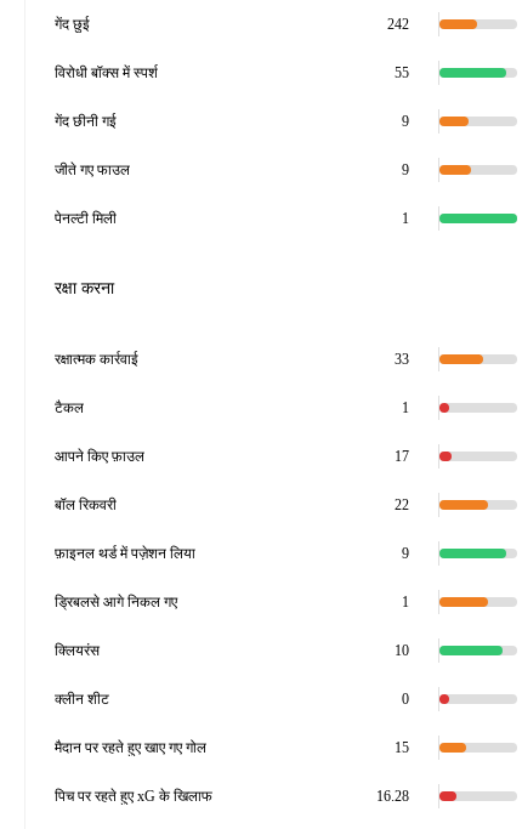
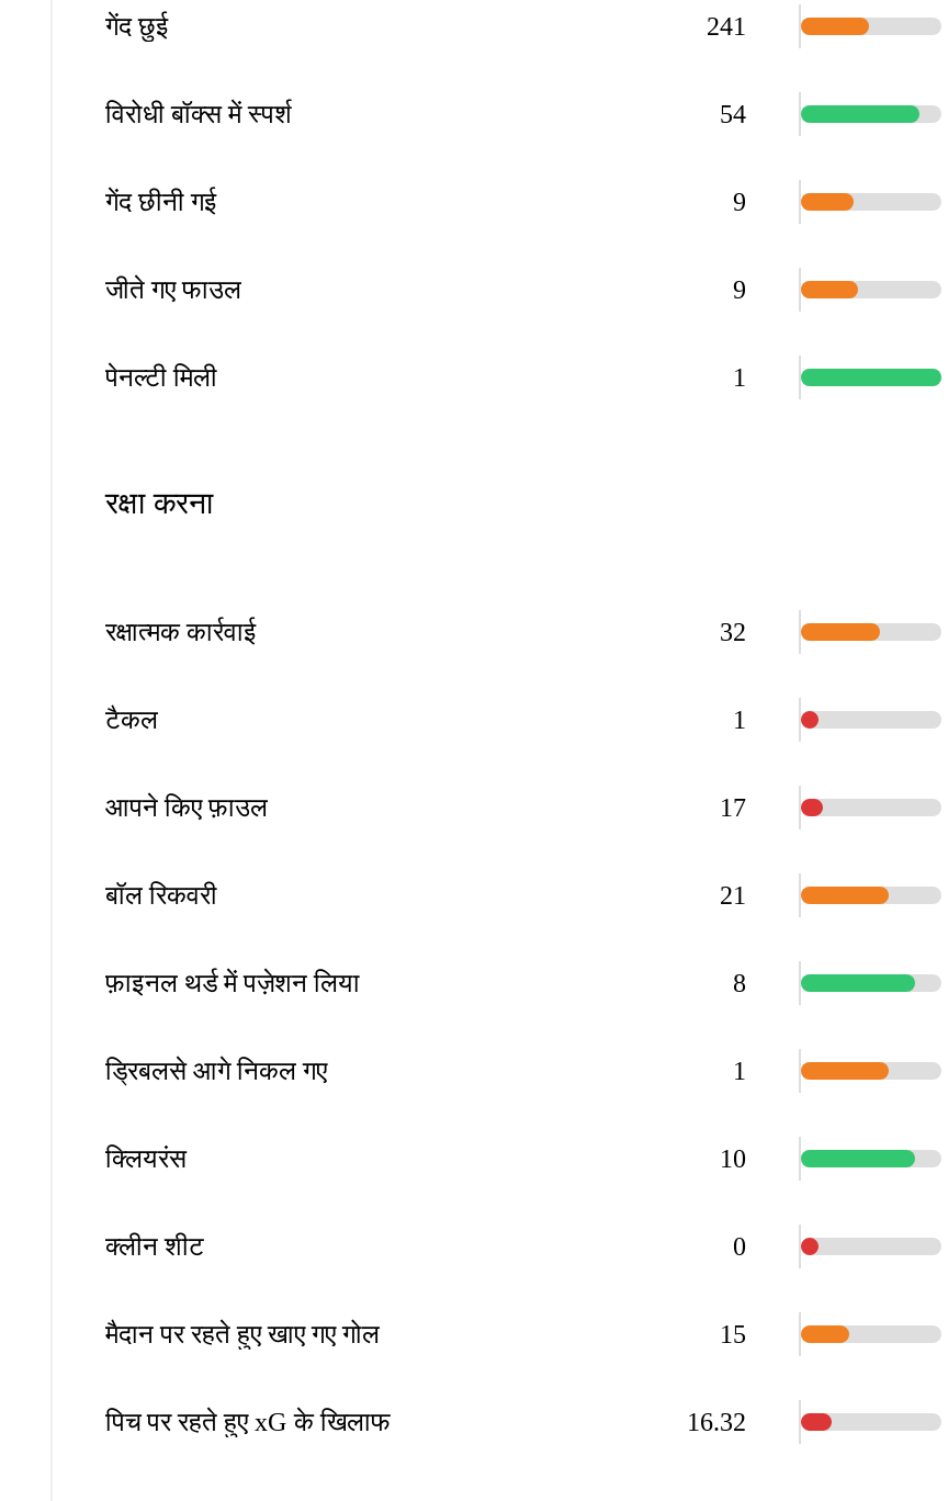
- 242
+ 241

- 55
+ 54

- 33
+ 32

- 22
+ 21

- 9
+ 8

- 16.28
+ 16.32
